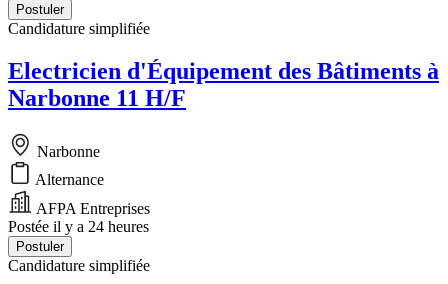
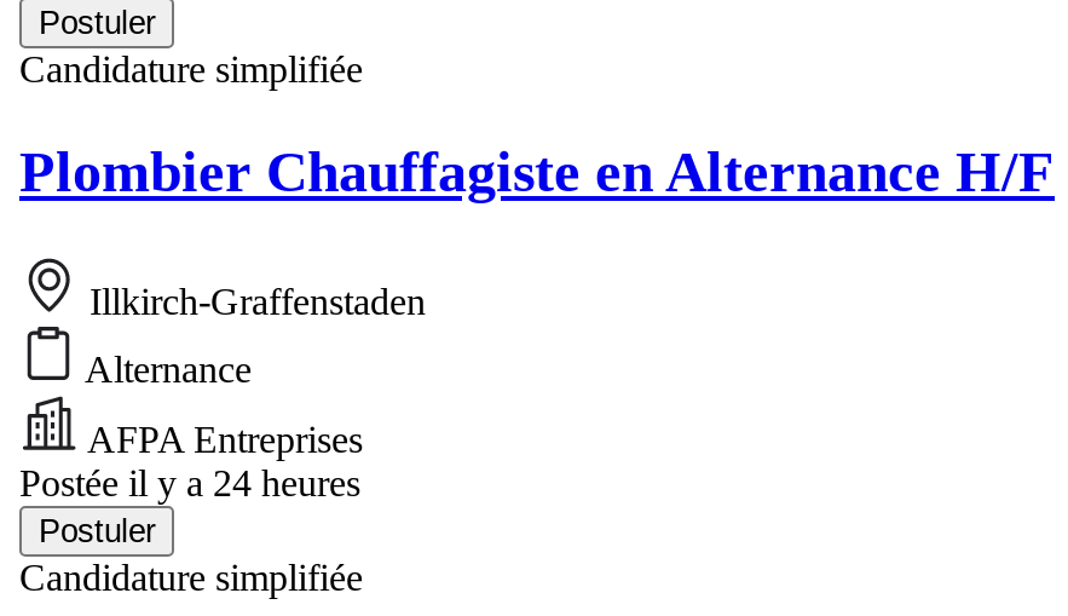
- Electricien d'Équipement des Bâtiments à
- Narbonne 11 H/F
+ Plombier Chauffagiste en Alternance H/F

- Narbonne
+ Illkirch-Graffenstaden
